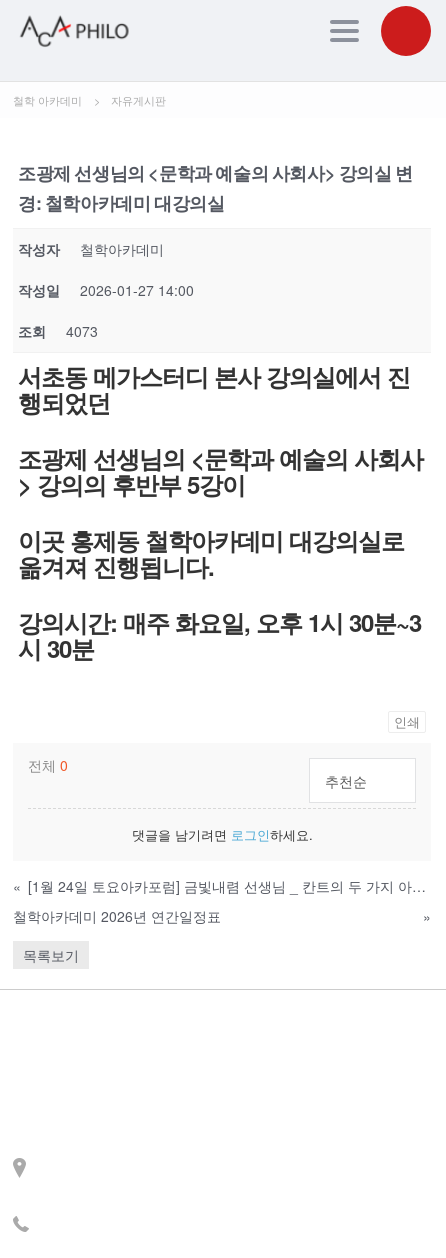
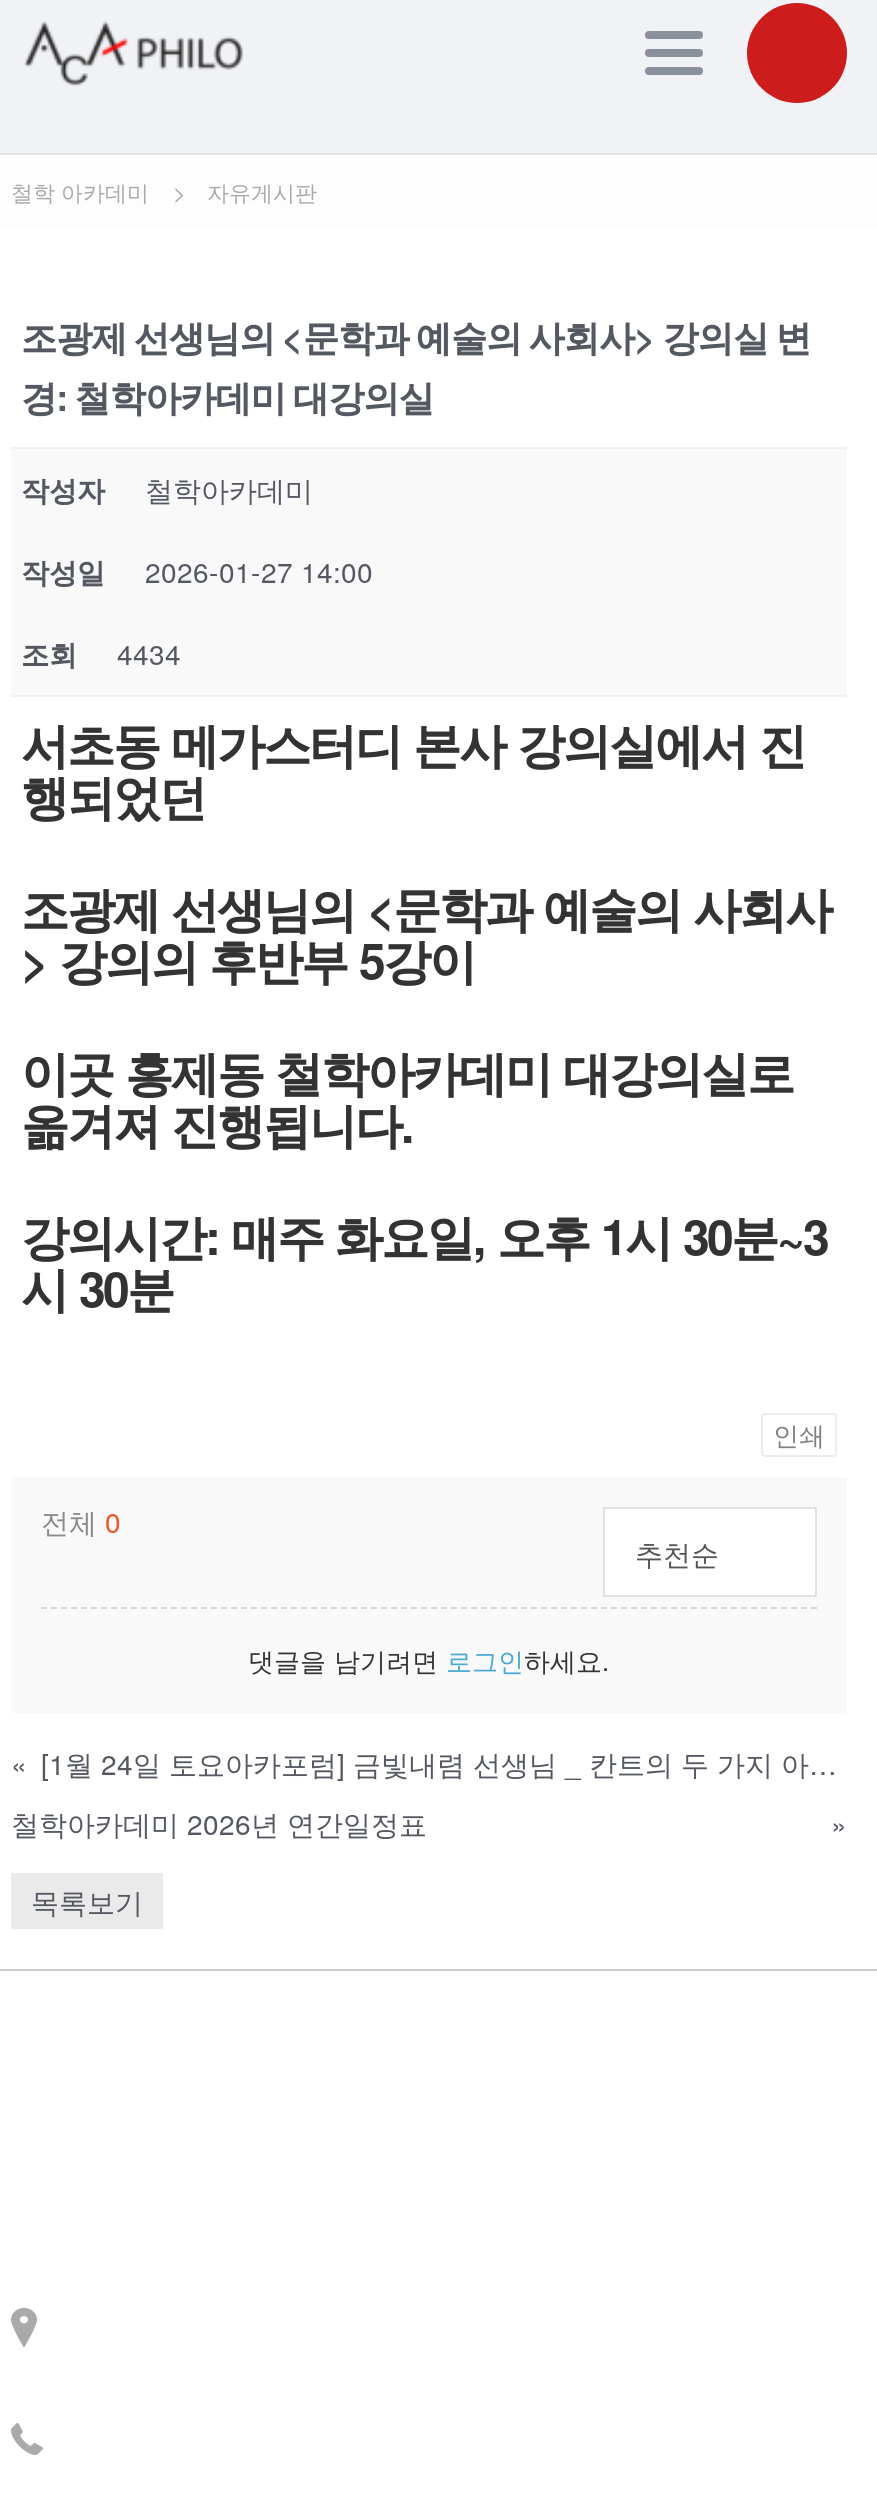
- 조회 4073
+ 조회 4434
